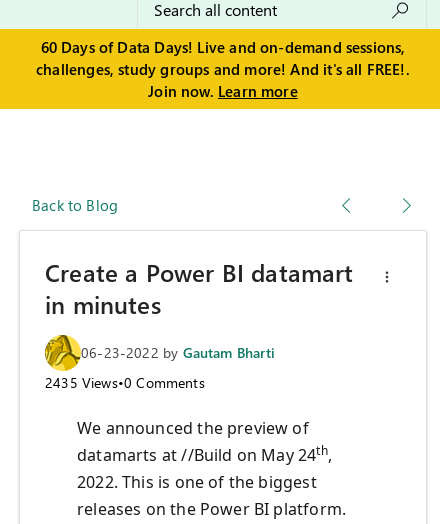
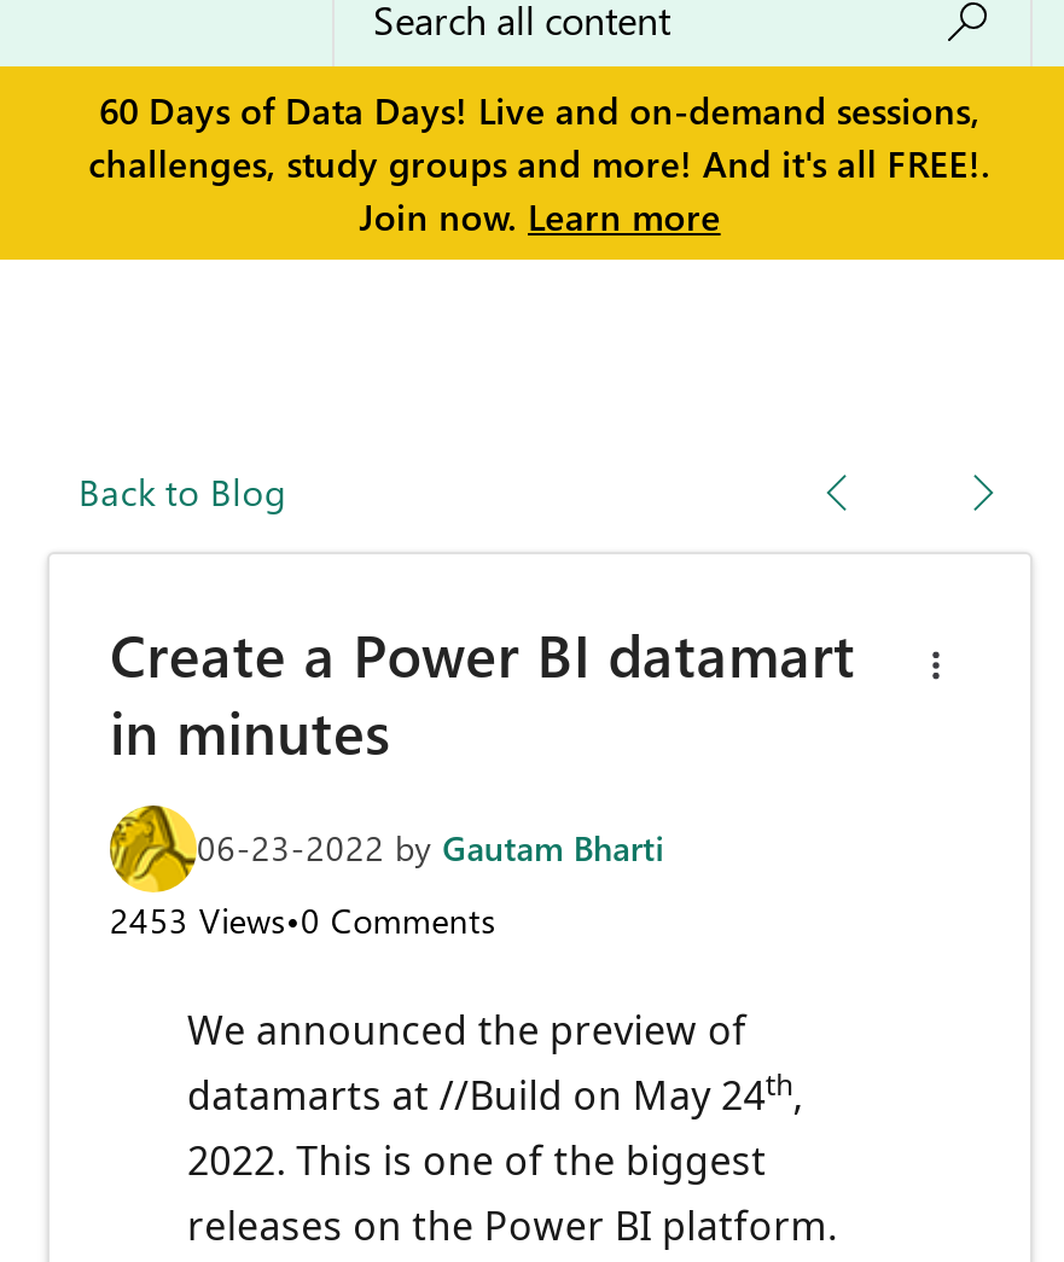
- 2435 Views•0 Comments
+ 2453 Views•0 Comments
